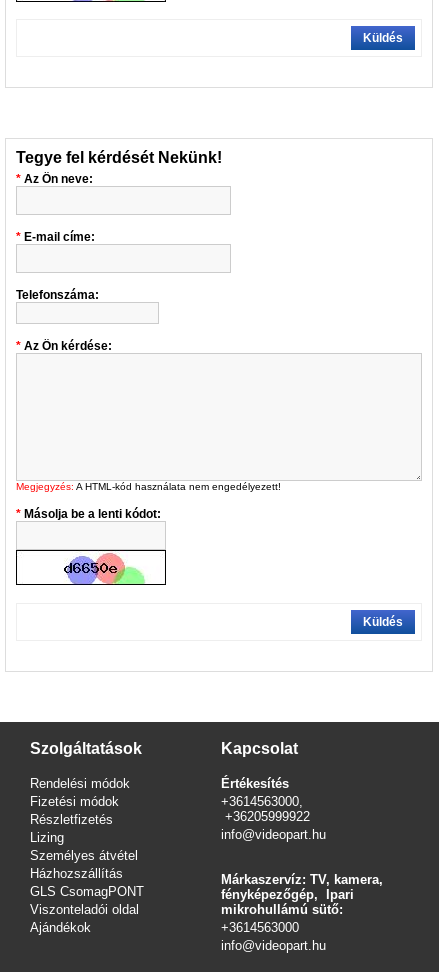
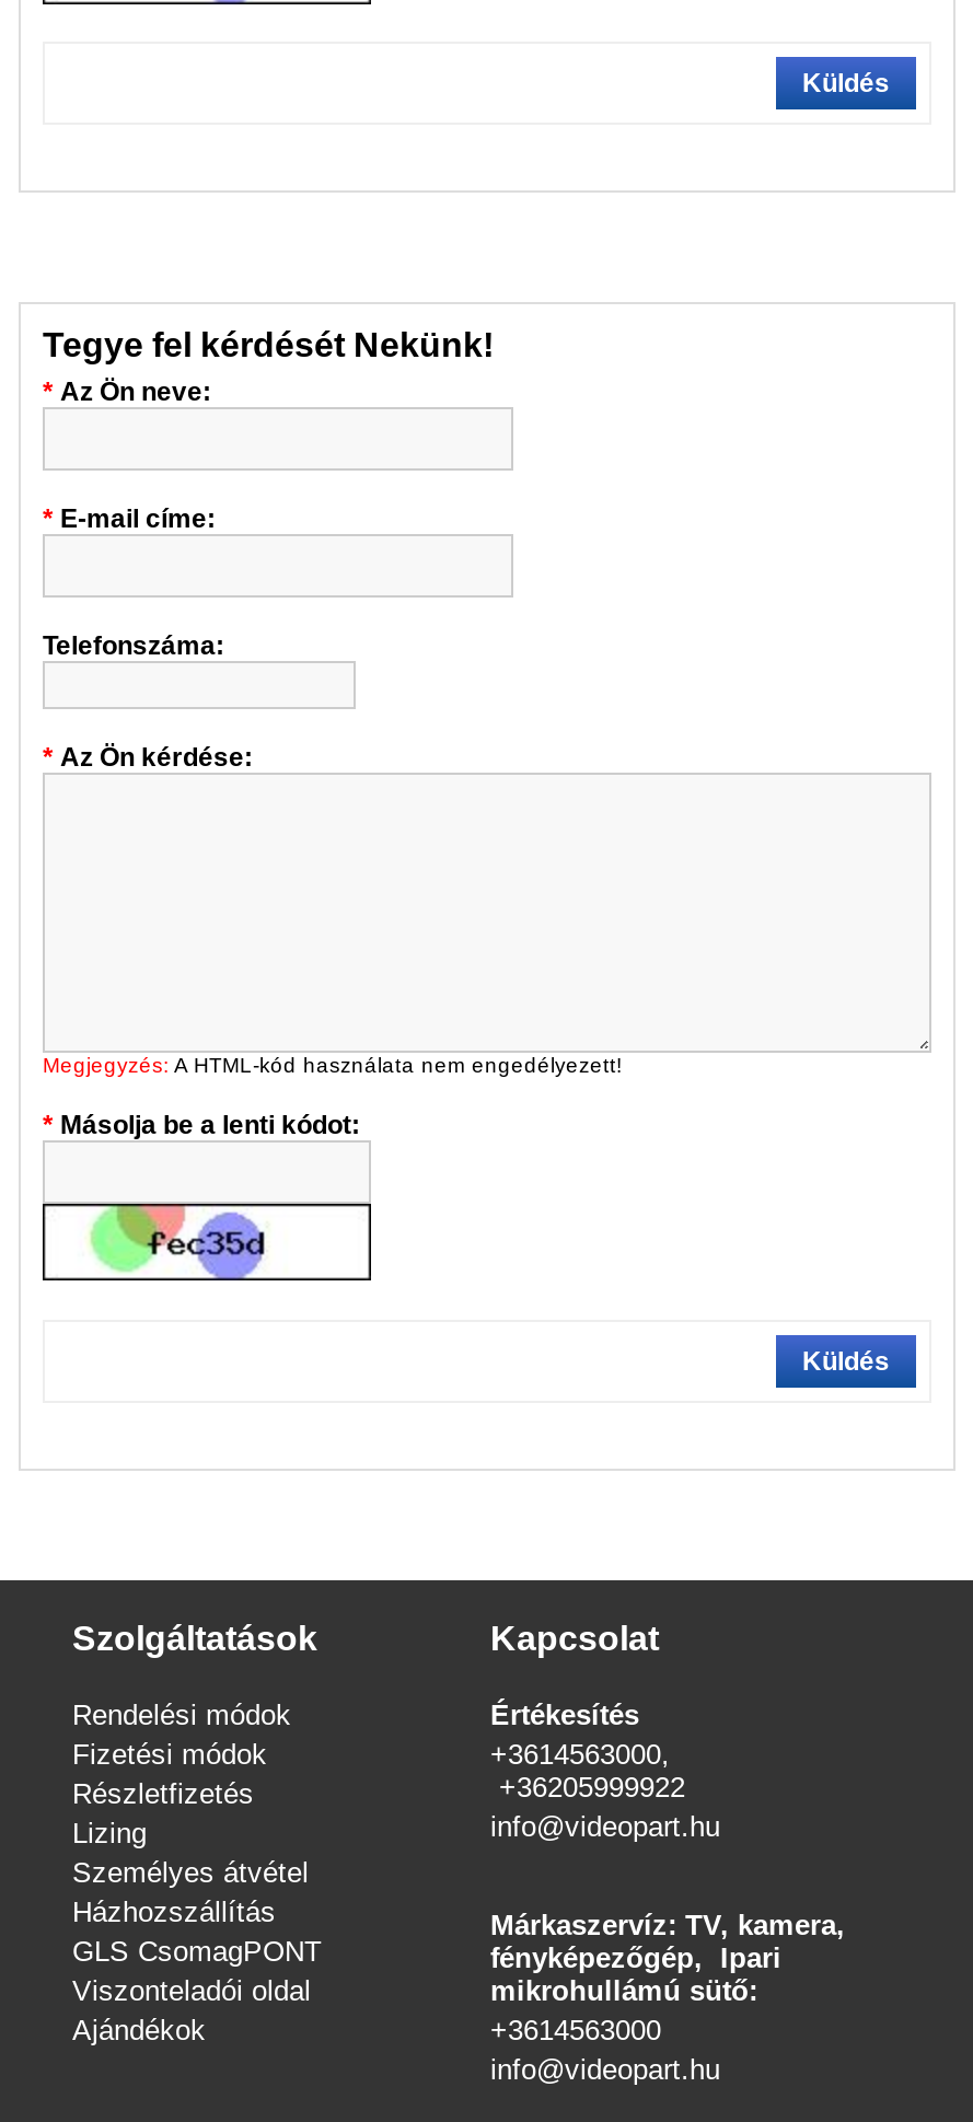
- [image]
+ [image]
